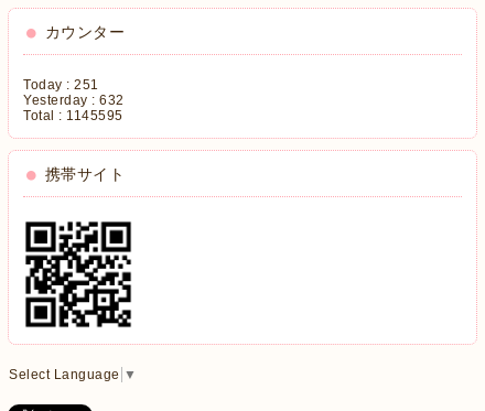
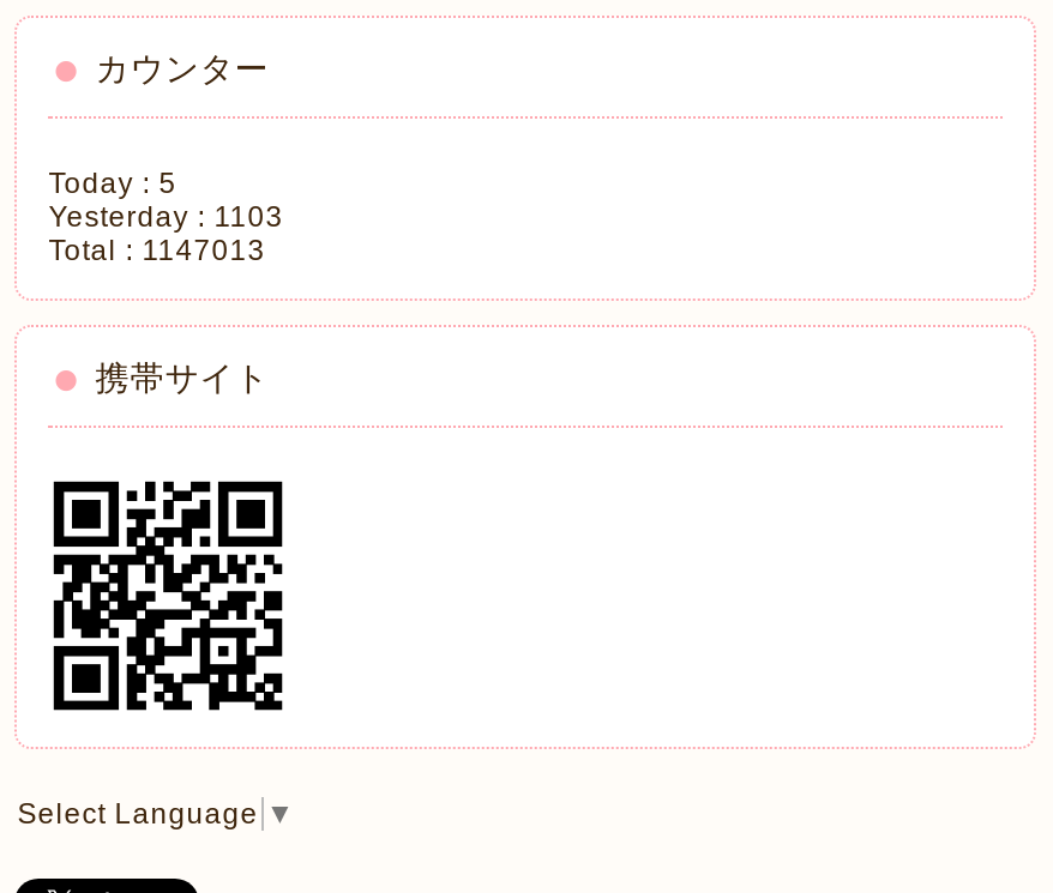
- Today : 251
+ Today : 5

- Yesterday : 632
+ Yesterday : 1103

- Total : 1145595
+ Total : 1147013
